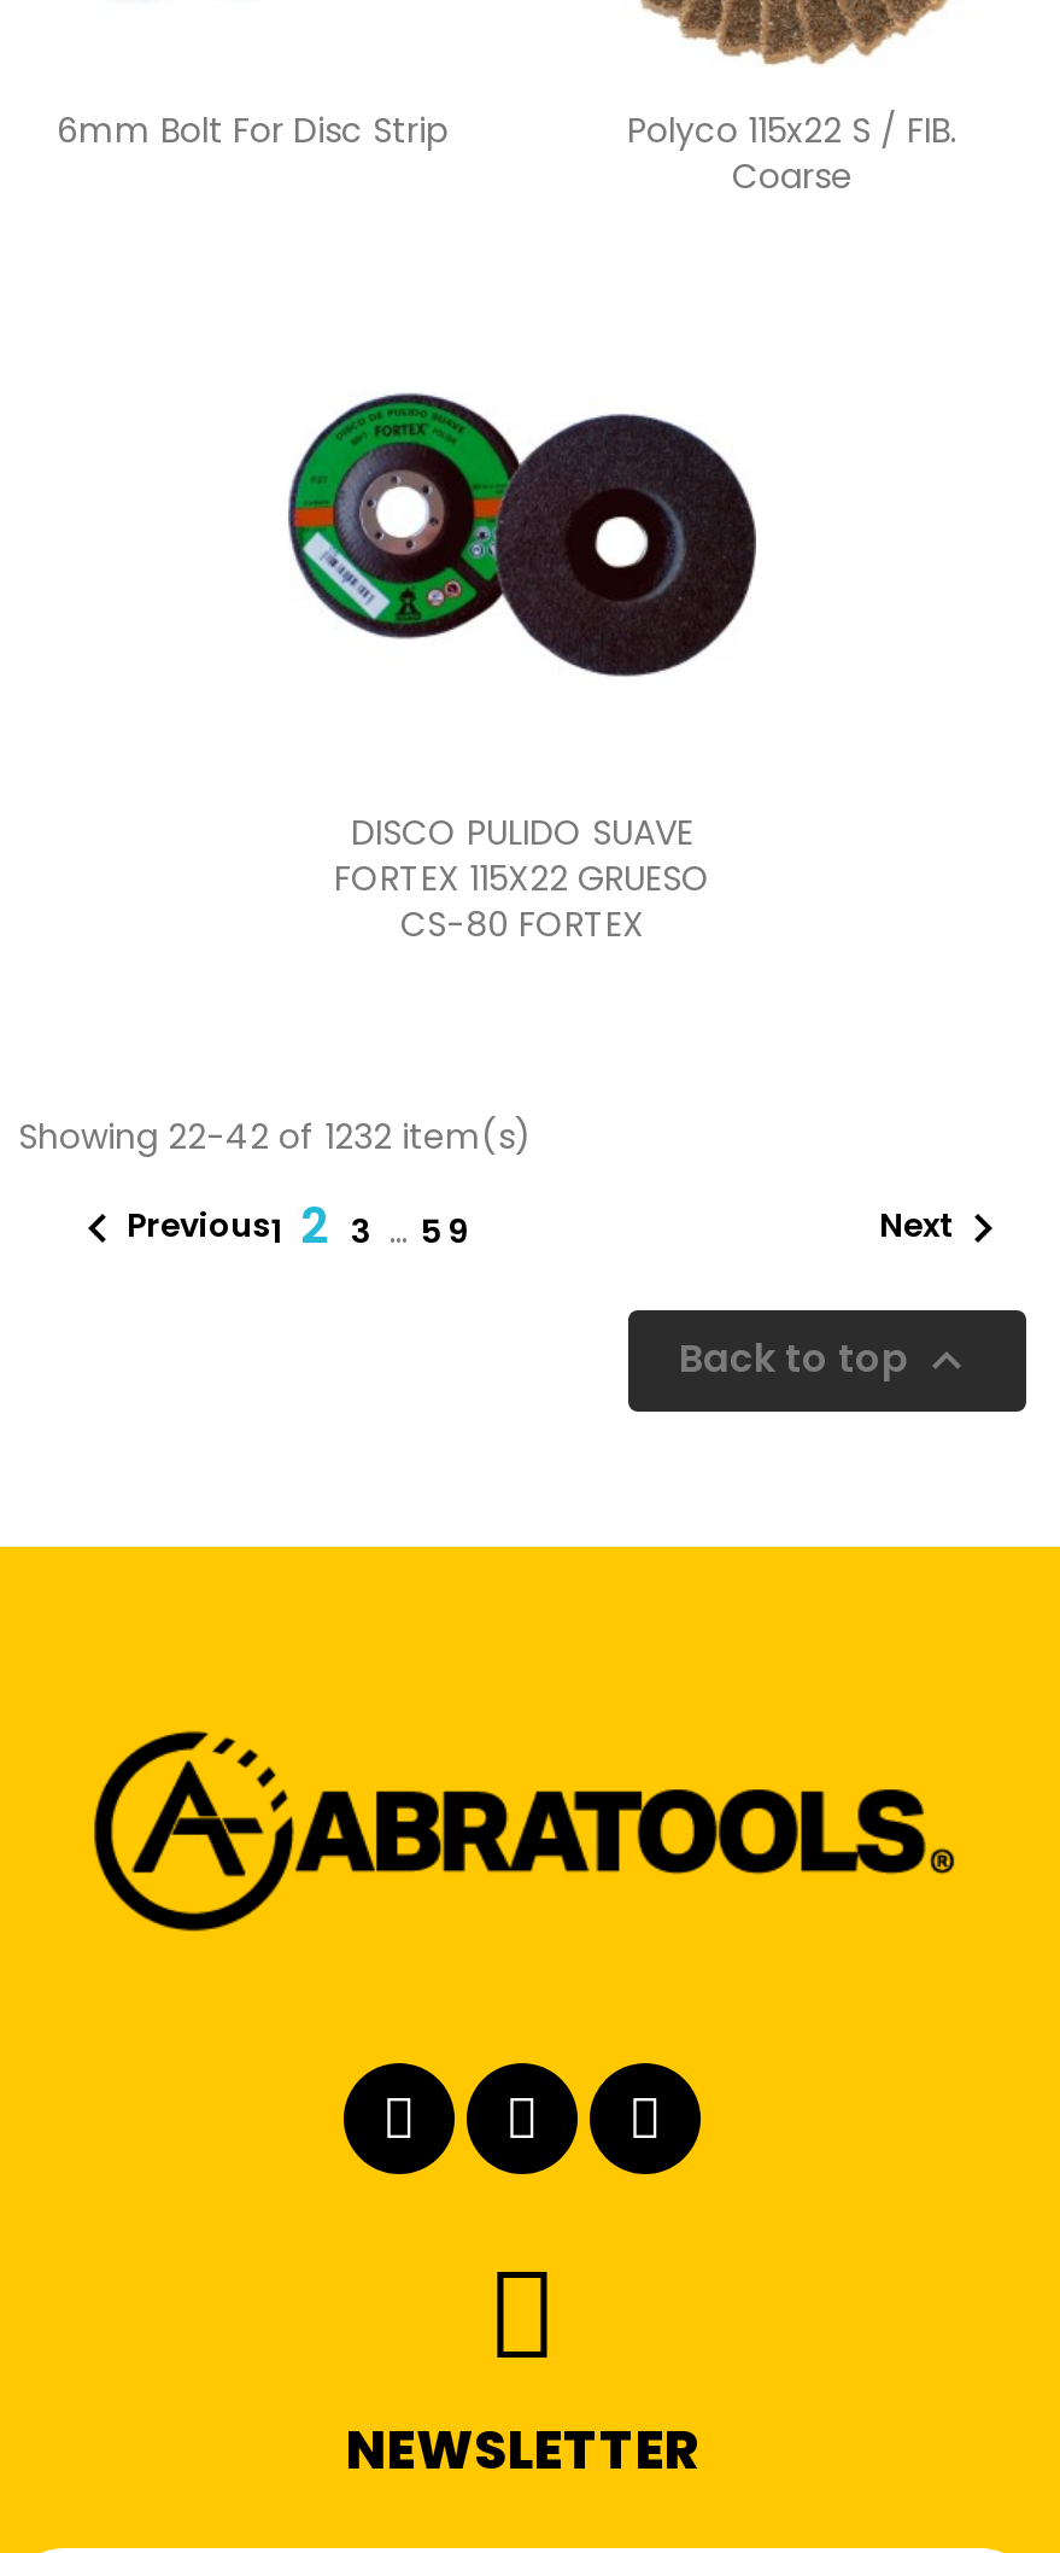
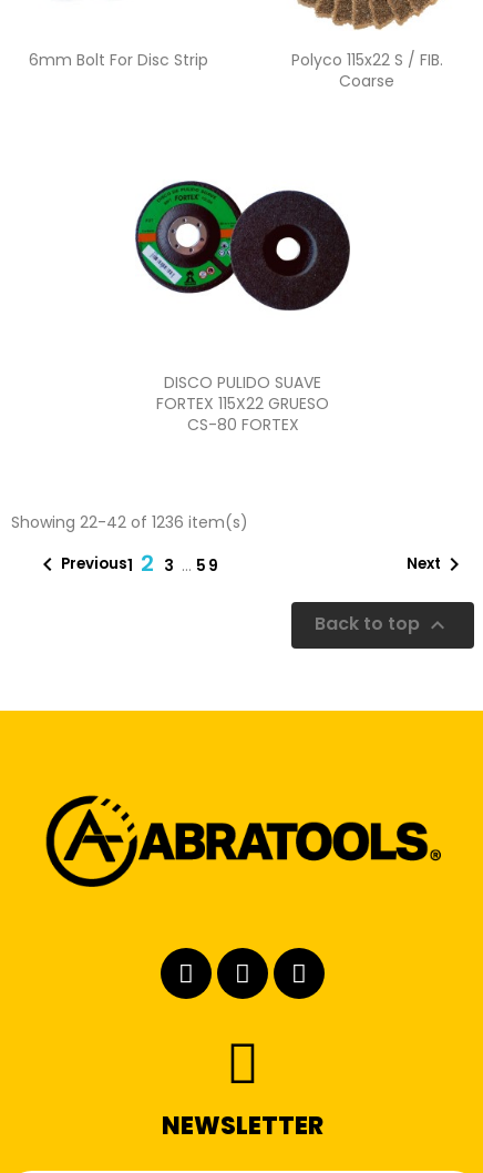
- Showing 22-42 of 1232 item(s)
+ Showing 22-42 of 1236 item(s)
